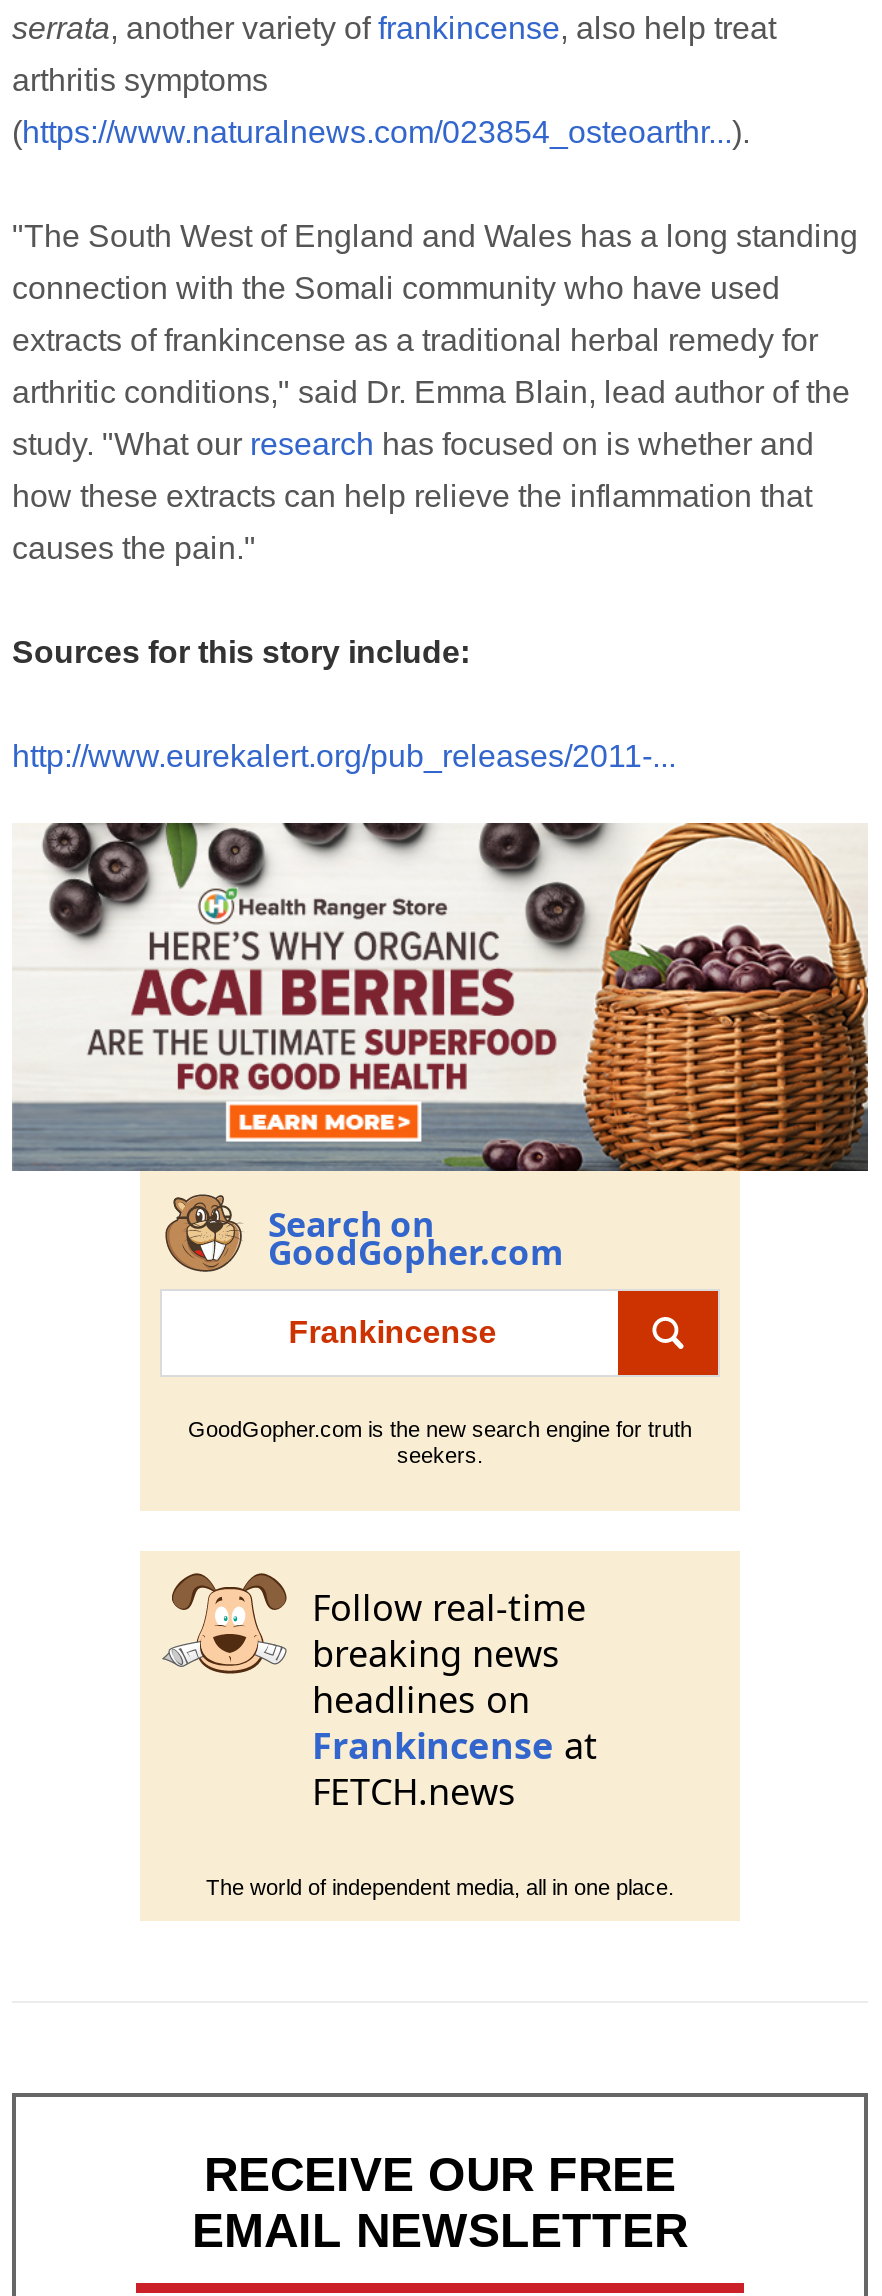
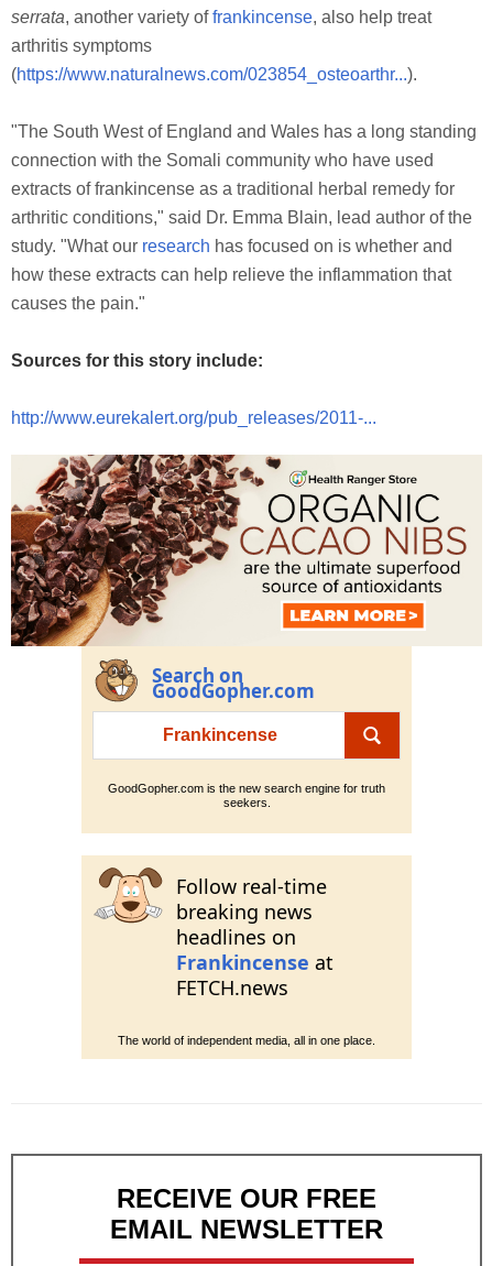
- [image]
+ [image]
